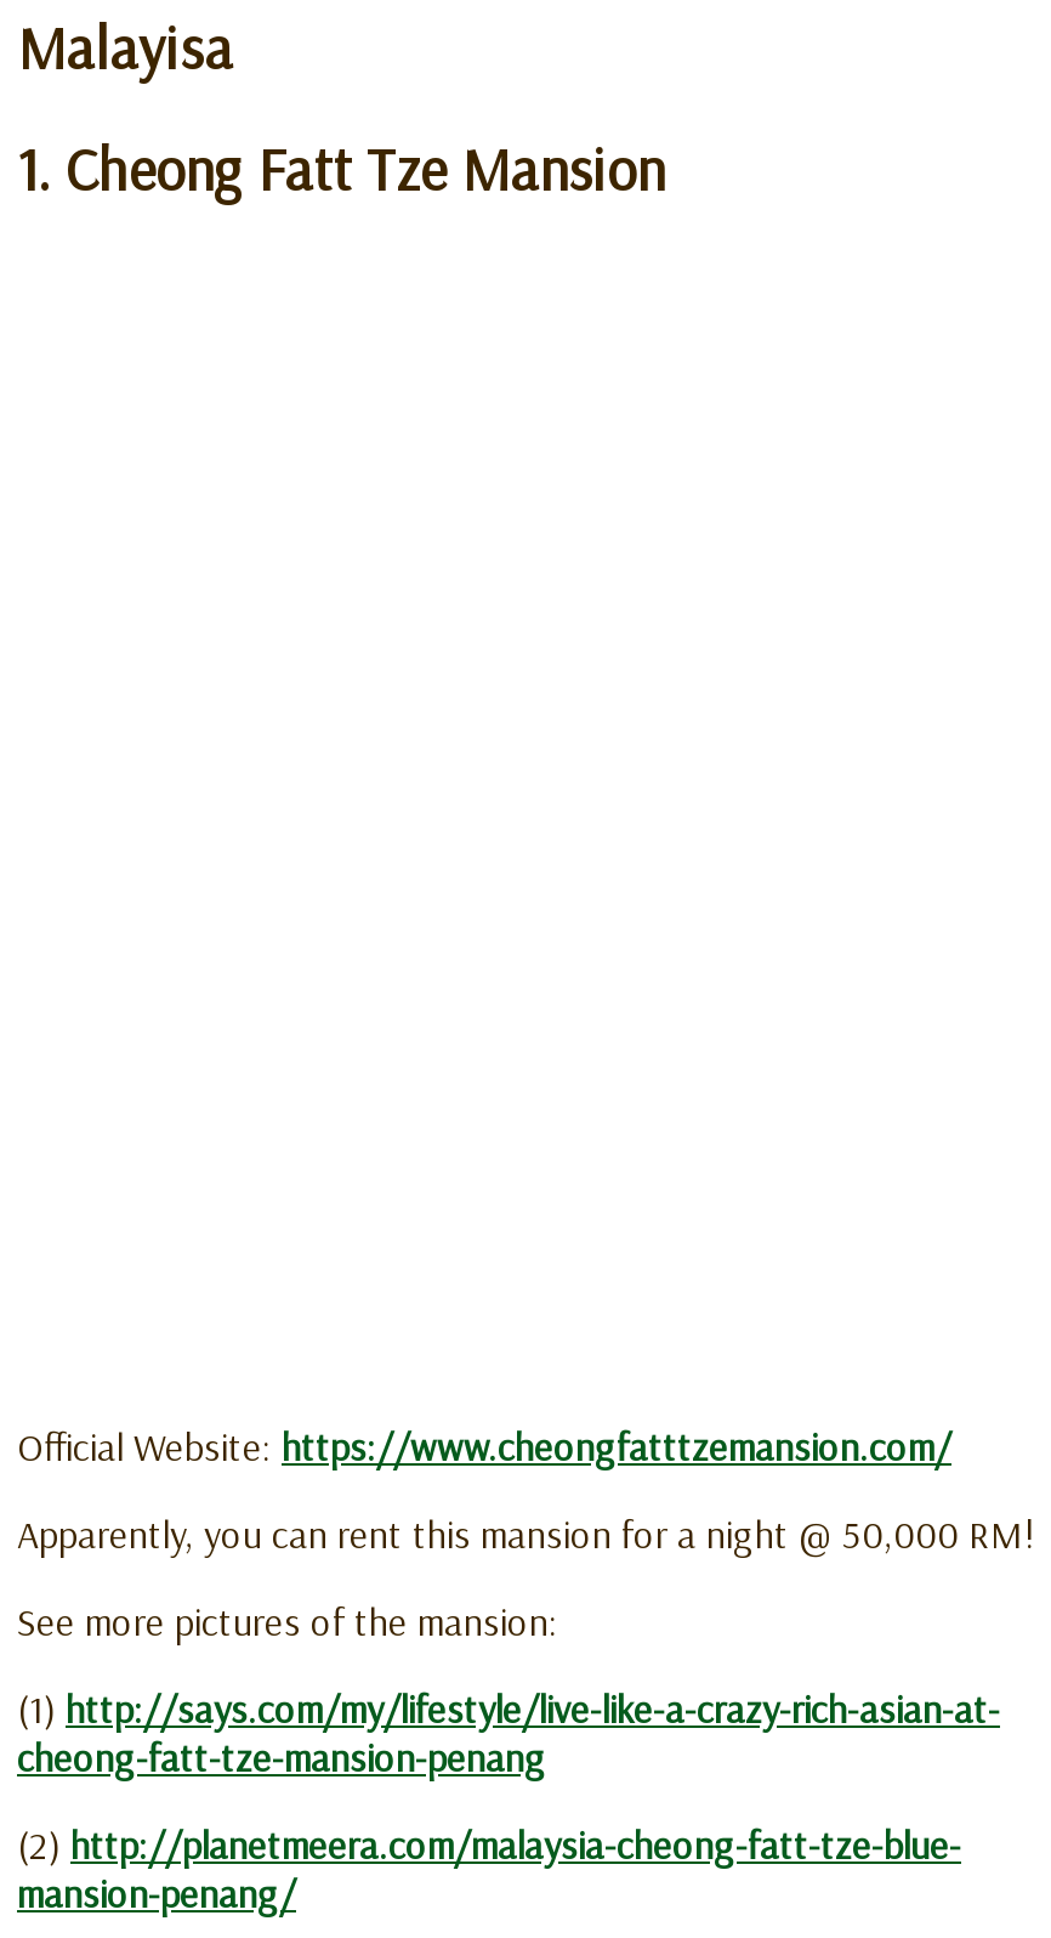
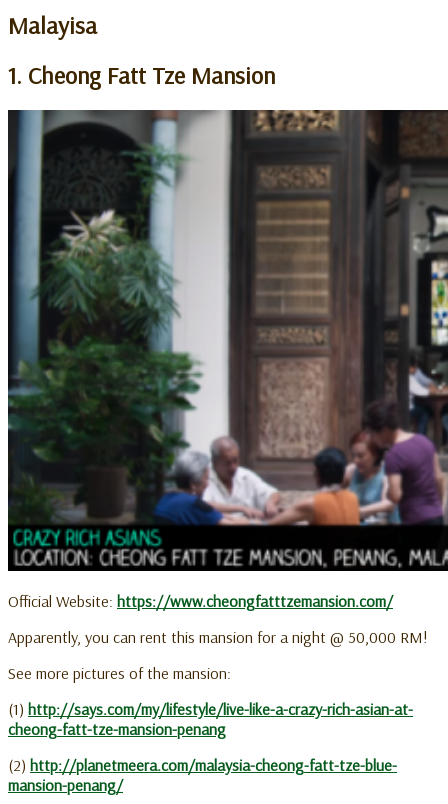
+ [image]
